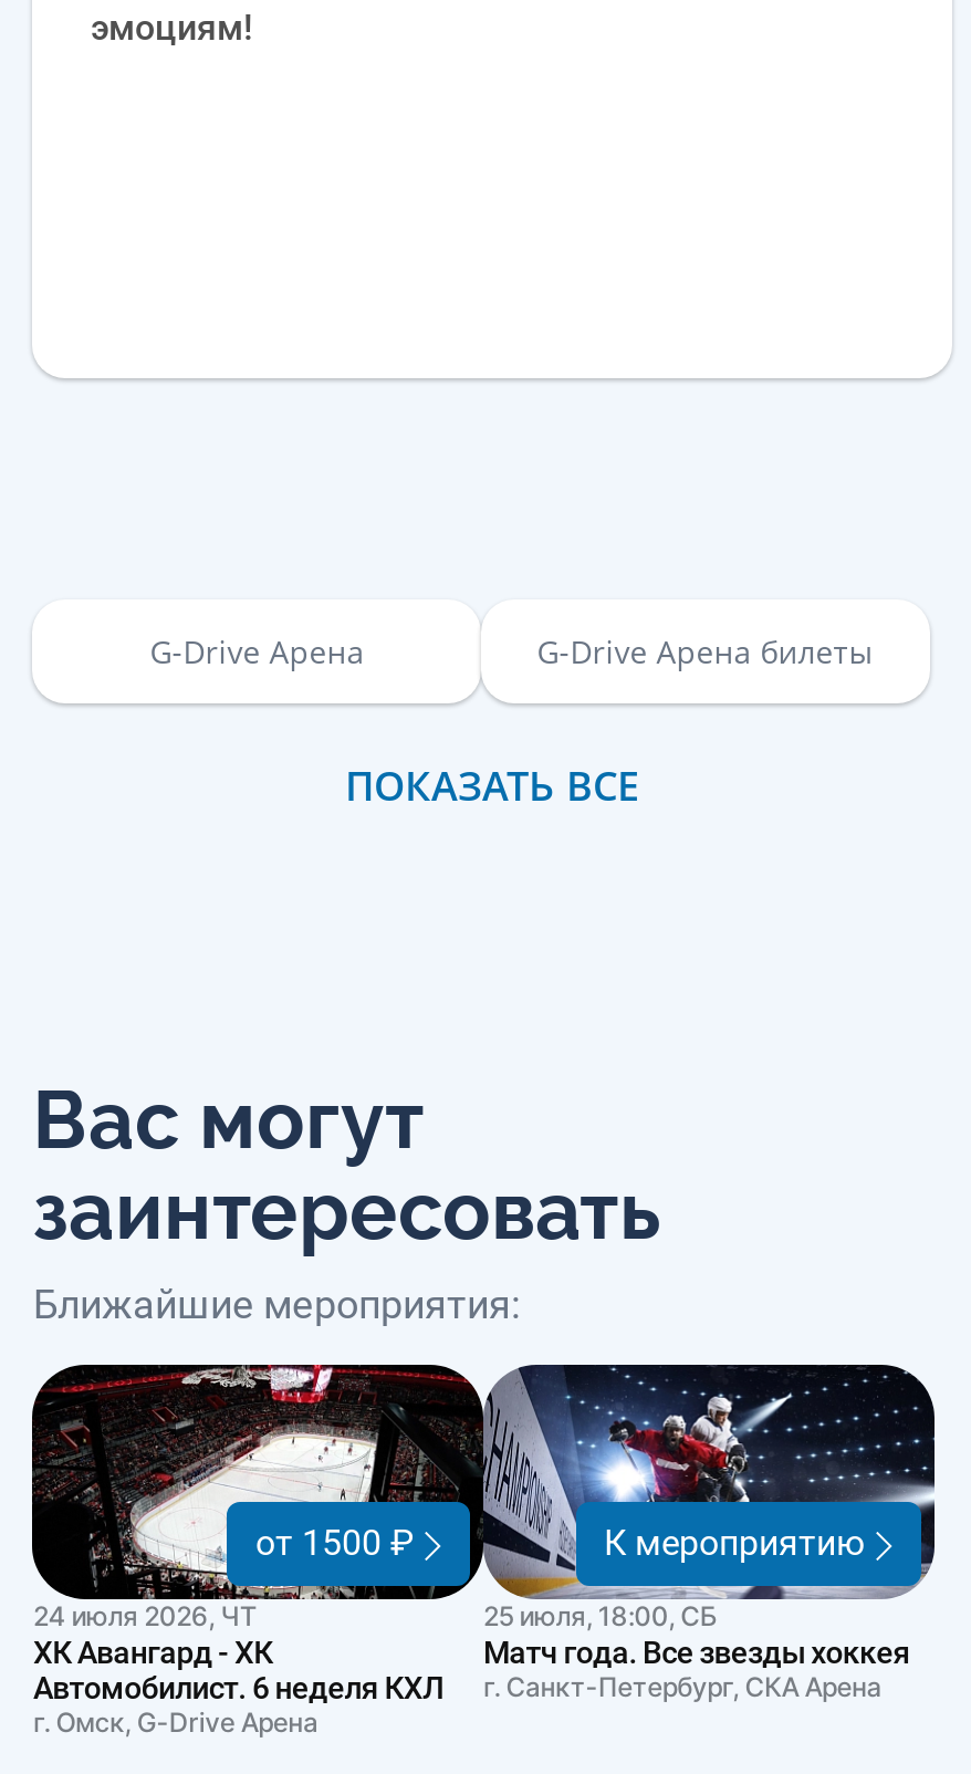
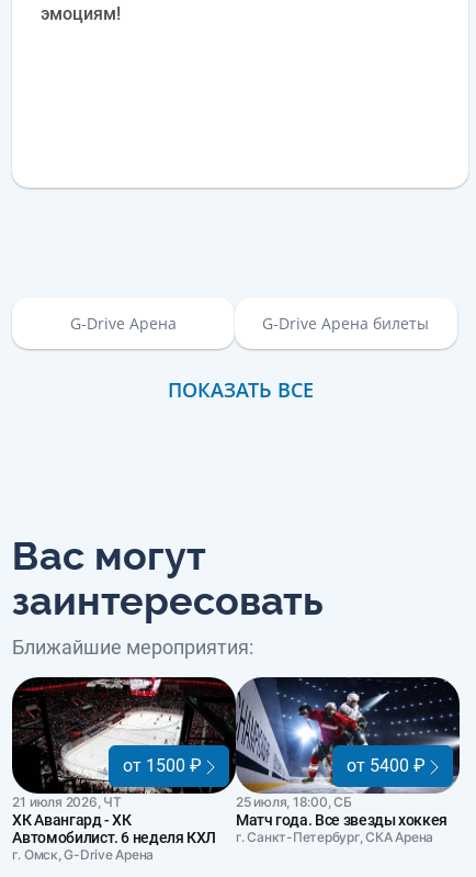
- К мероприятию
+ от 5400 ₽

- 24 июля 2026, ЧТ
+ 21 июля 2026, ЧТ
